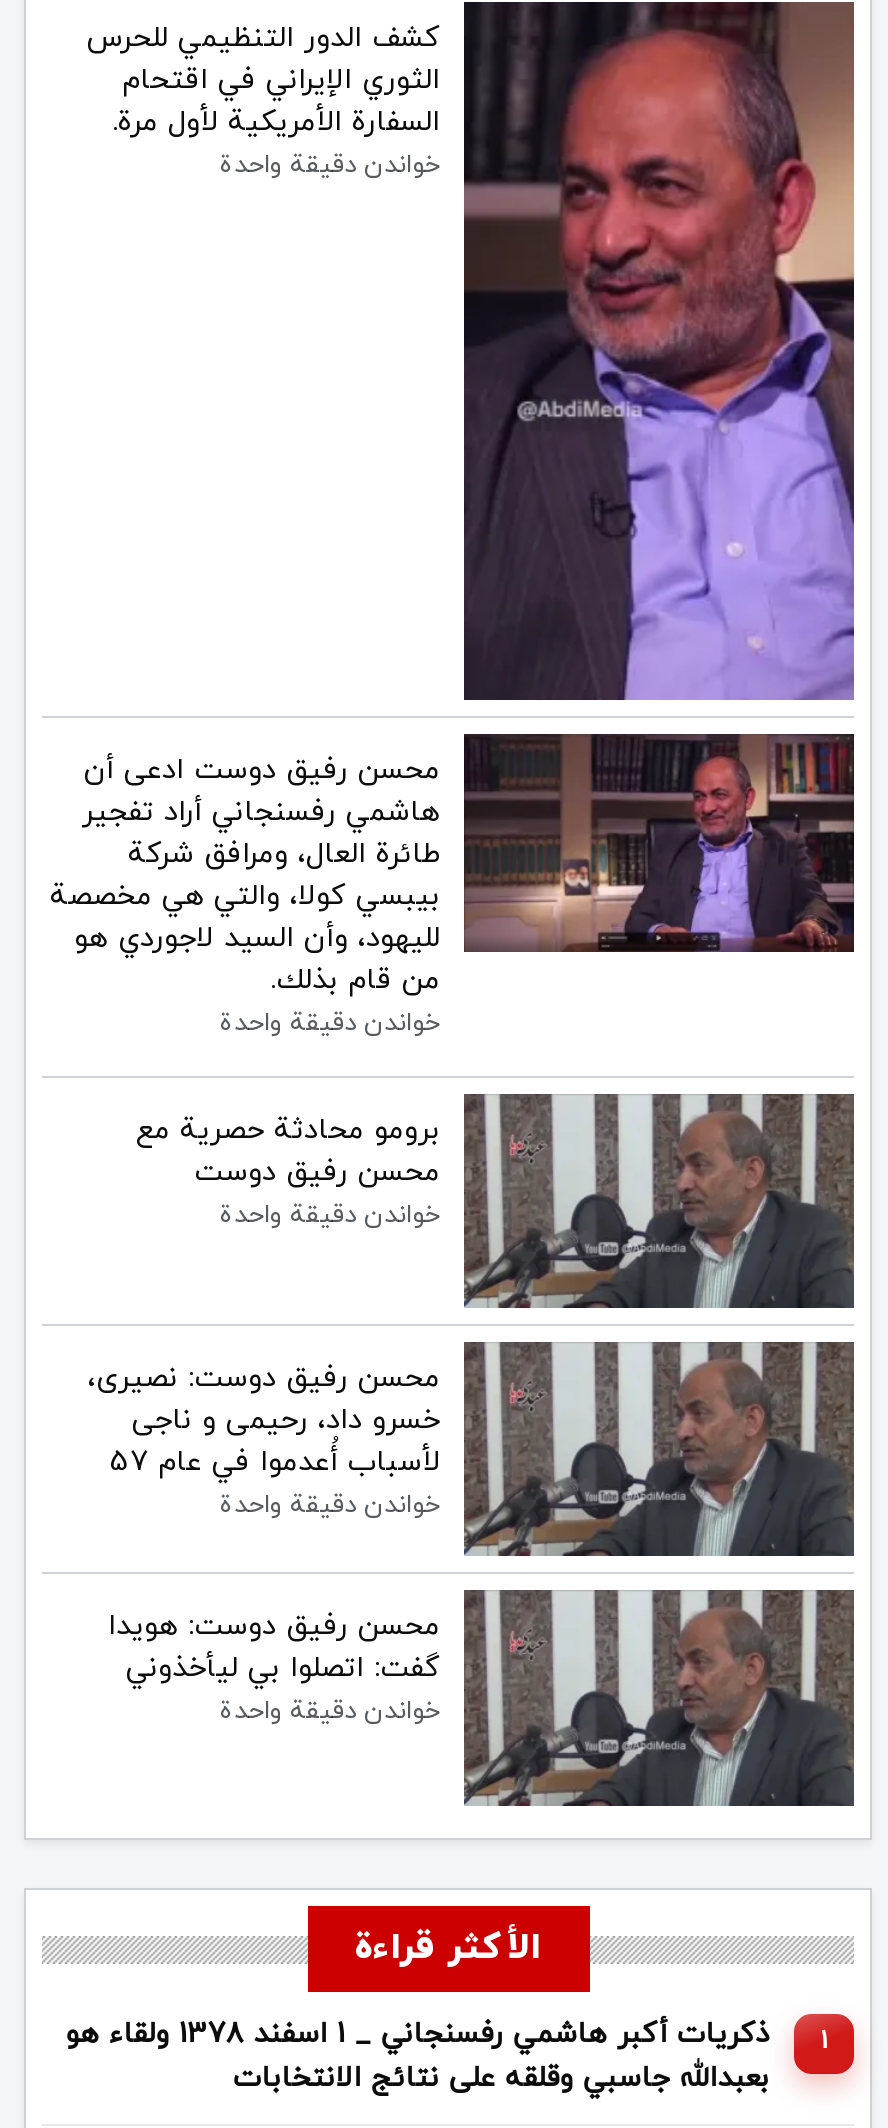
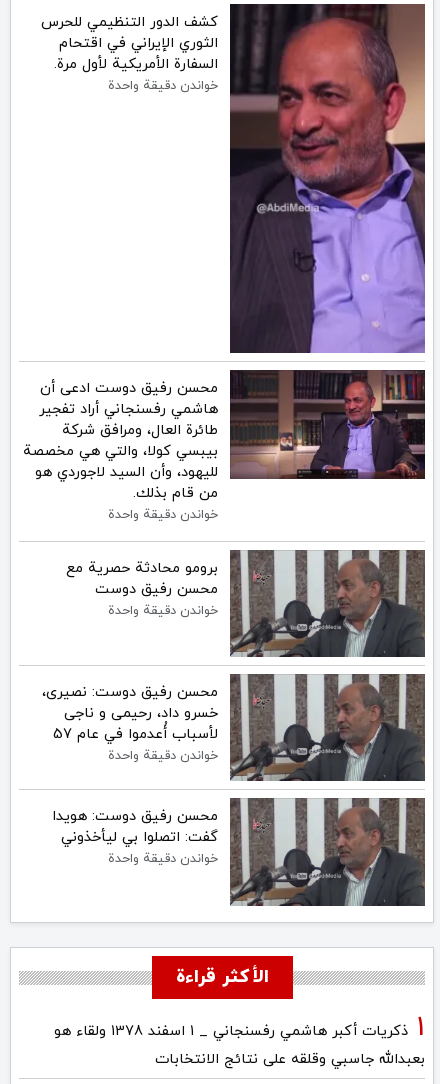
- 1
